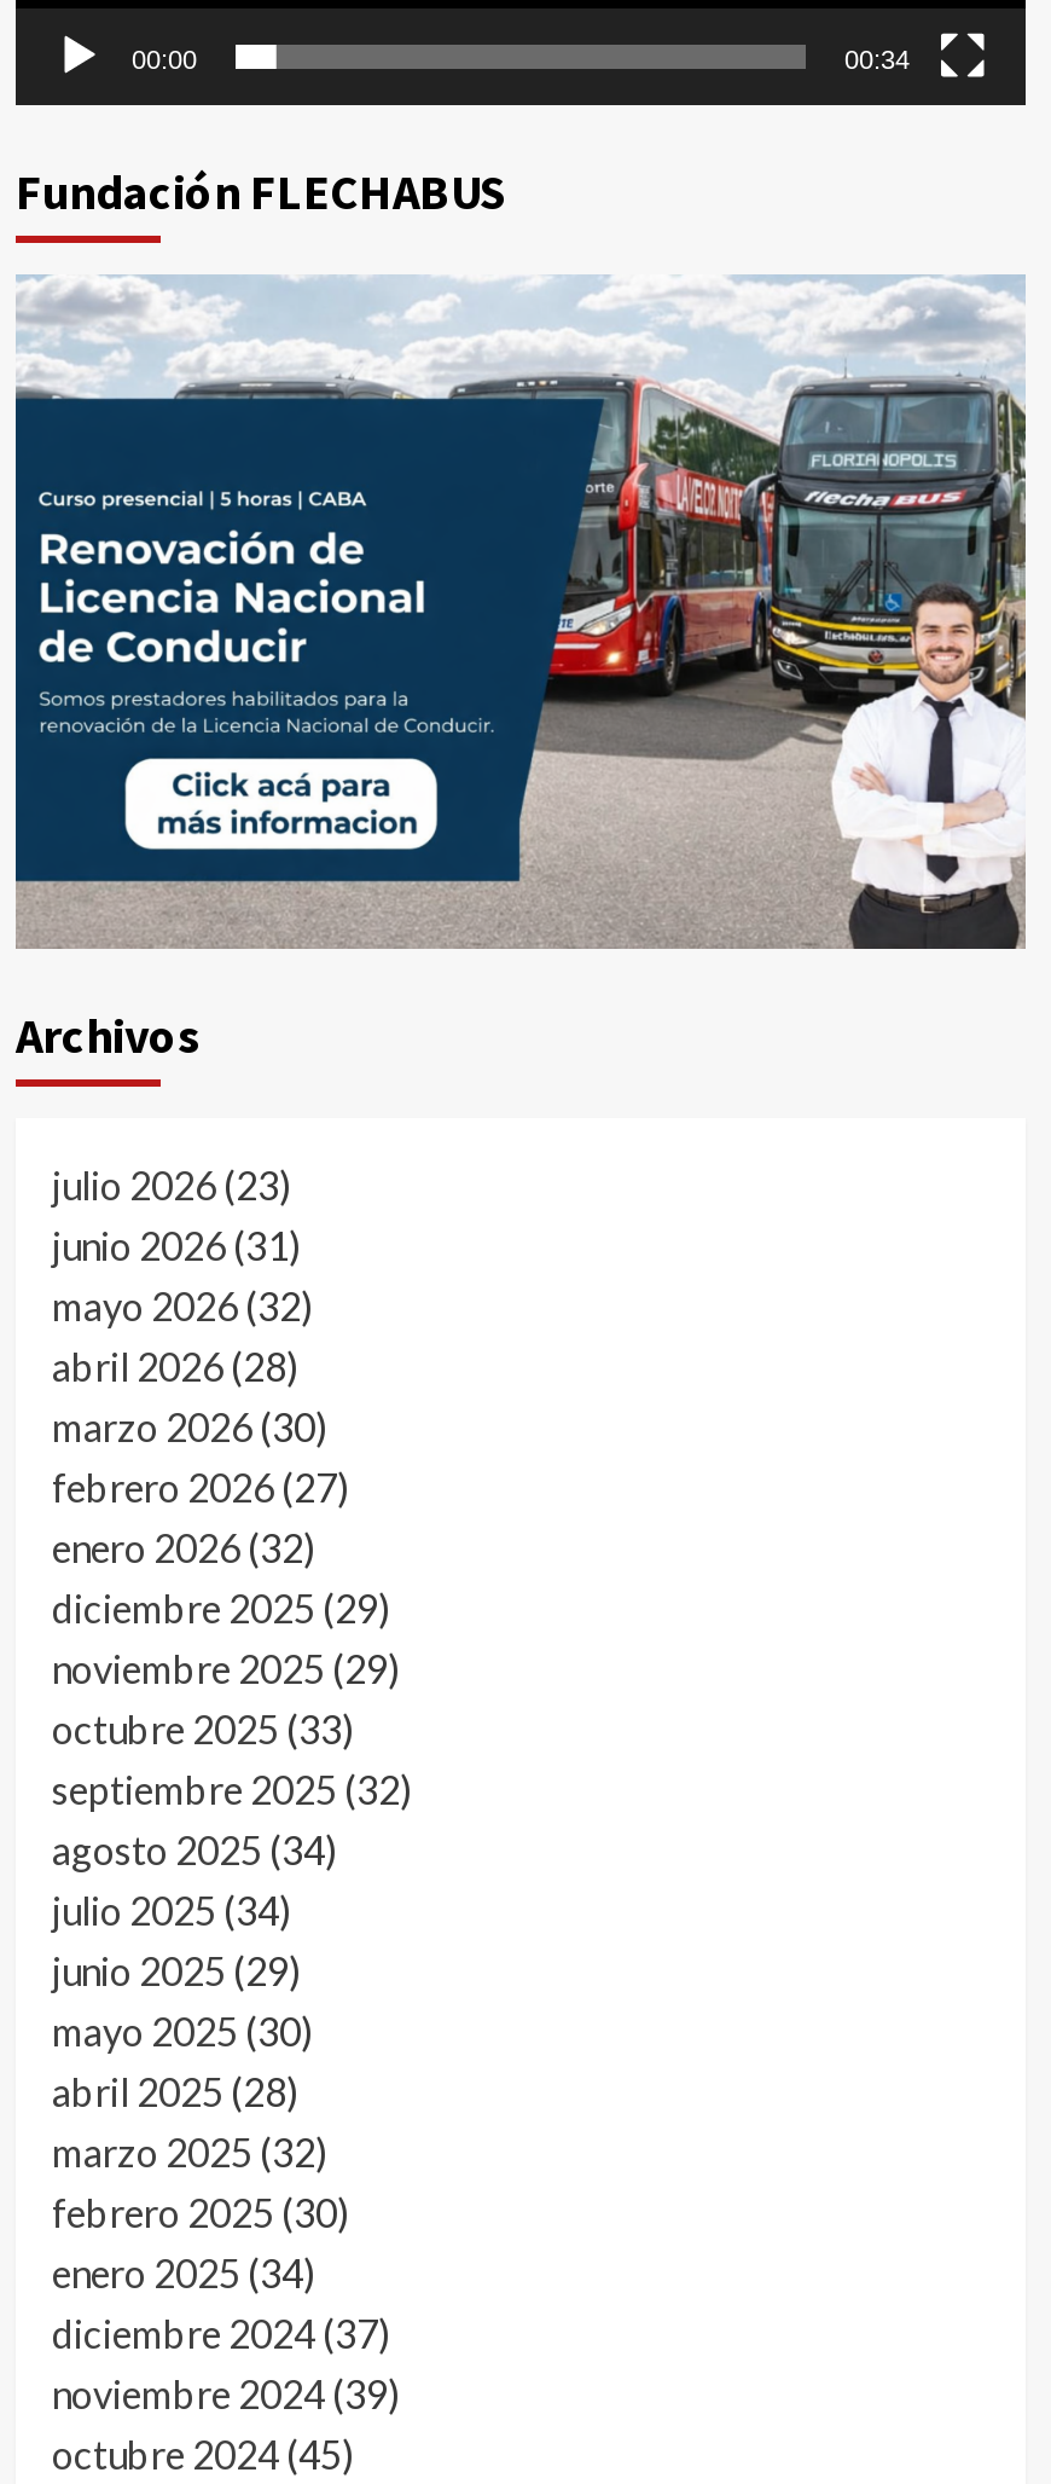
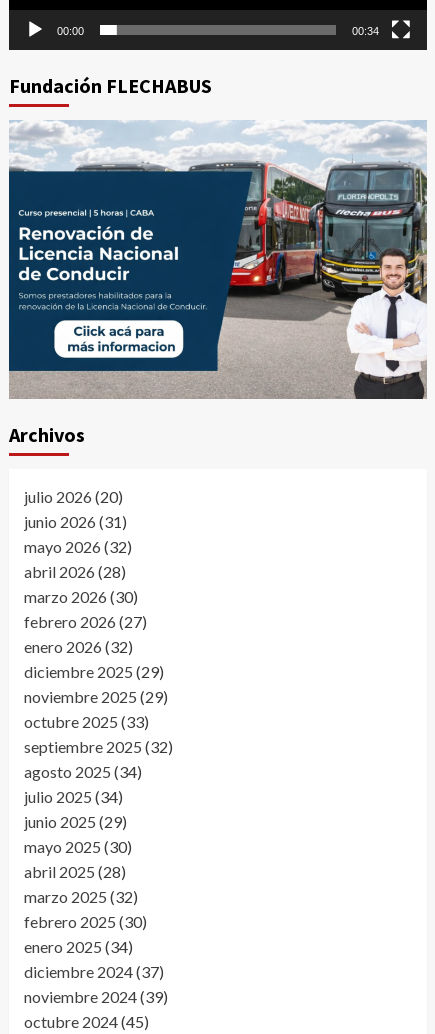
- julio 2026 (23)
+ julio 2026 (20)
